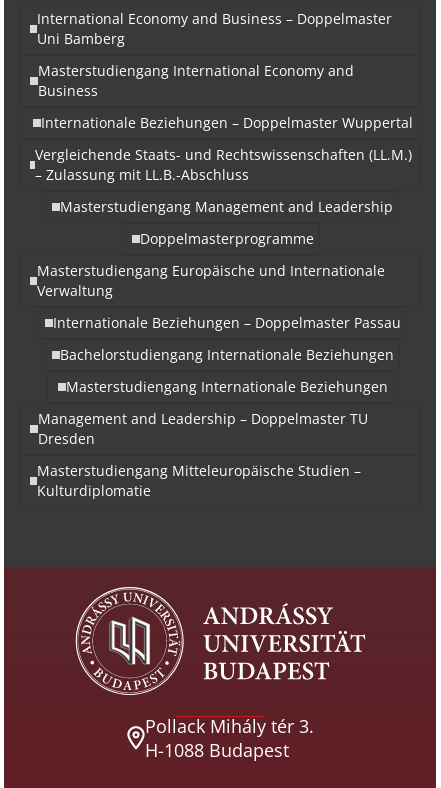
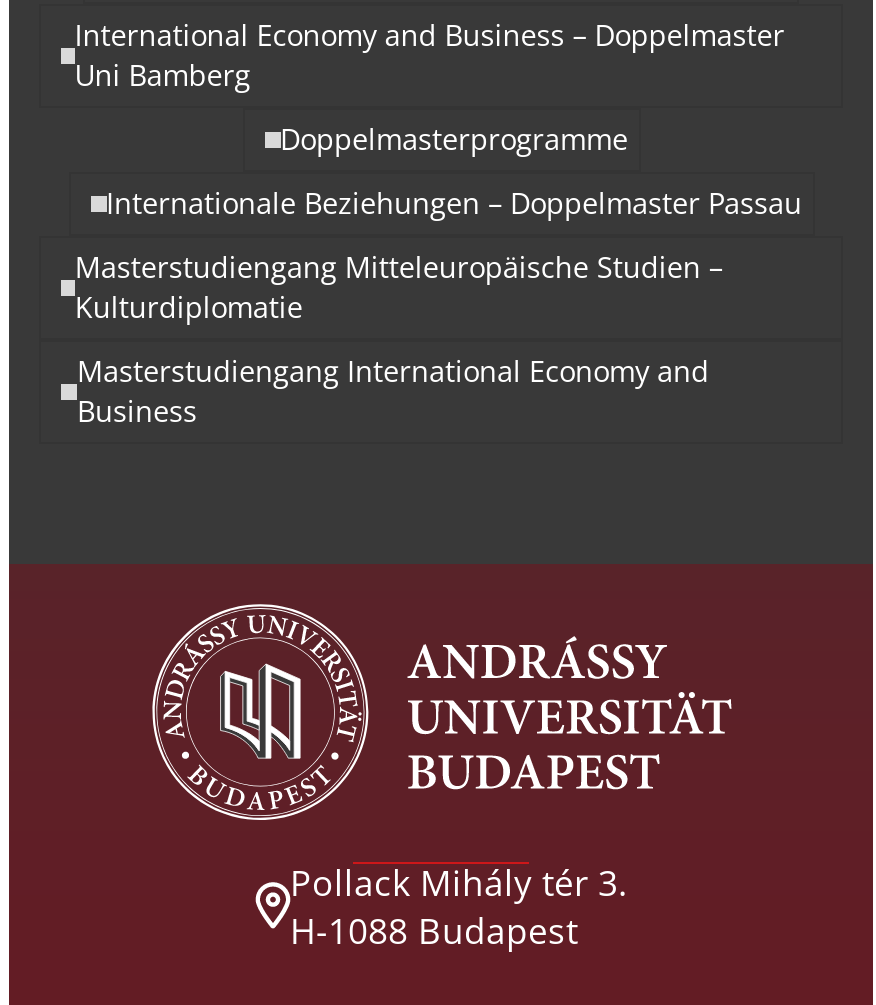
moved down: Masterstudiengang International Economy and | Business

- Internationale Beziehungen – Doppelmaster Wuppertal
- Vergleichende Staats- und Rechtswissenschaften (LL.M.)
- – Zulassung mit LL.B.-Abschluss
- Masterstudiengang Management and Leadership
- Masterstudiengang Europäische und Internationale
- Verwaltung
- Bachelorstudiengang Internationale Beziehungen
- Masterstudiengang Internationale Beziehungen
- Management and Leadership – Doppelmaster TU
- Dresden

moved up: Doppelmasterprogramme

moved up: Internationale Beziehungen – Doppelmaster Passau

moved up: Masterstudiengang Mitteleuropäische Studien – | Kulturdiplomatie
